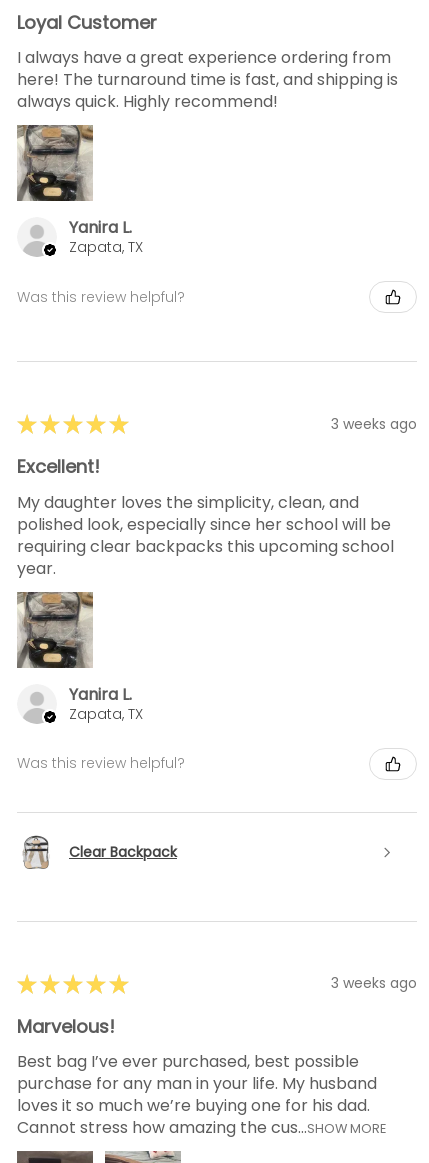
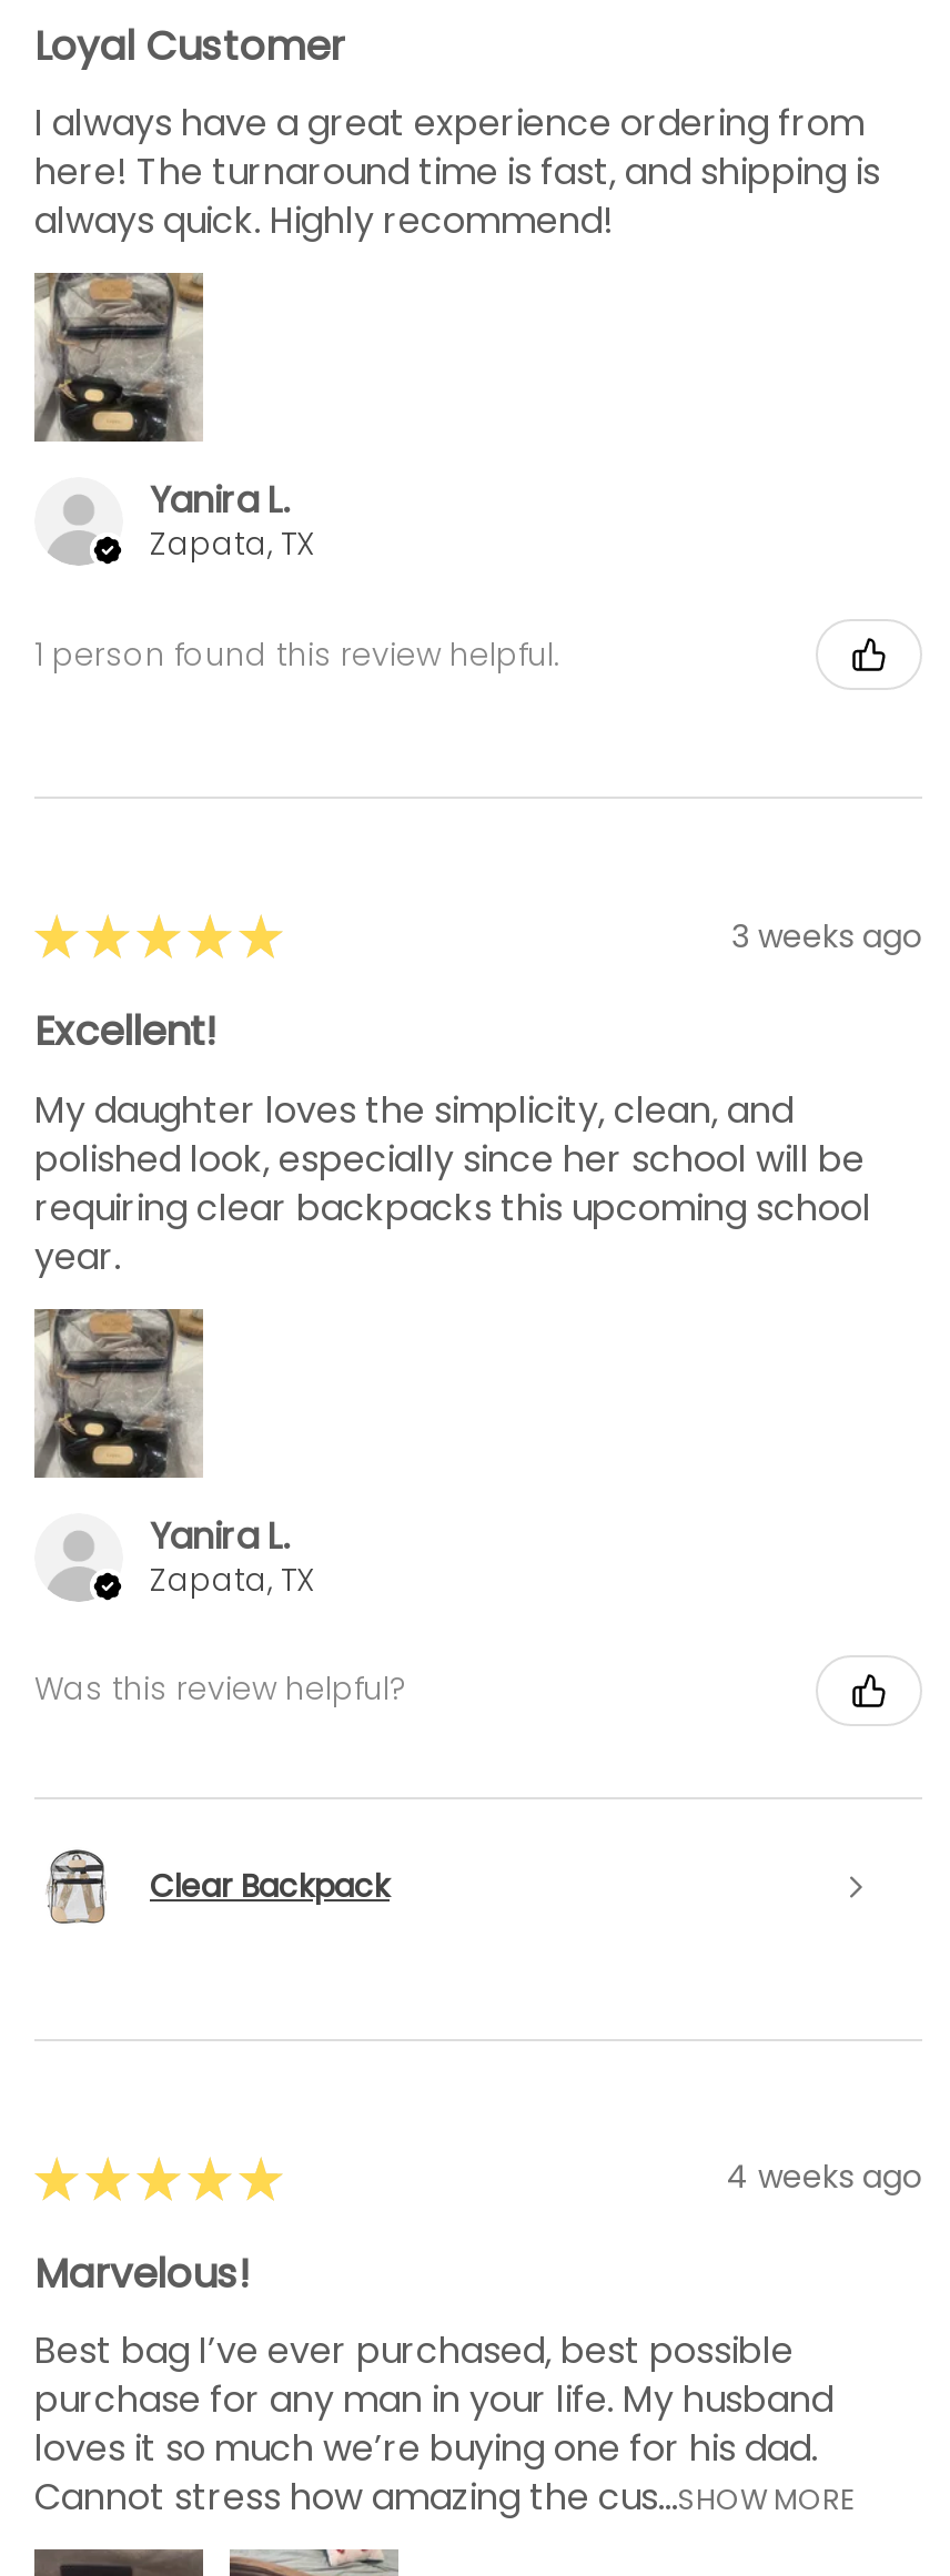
- Was this review helpful?
+ 1 person found this review helpful.

- 3 weeks ago
+ 4 weeks ago
